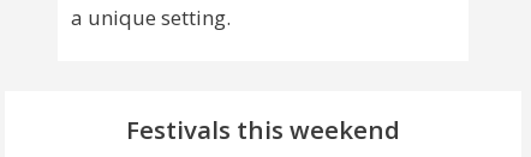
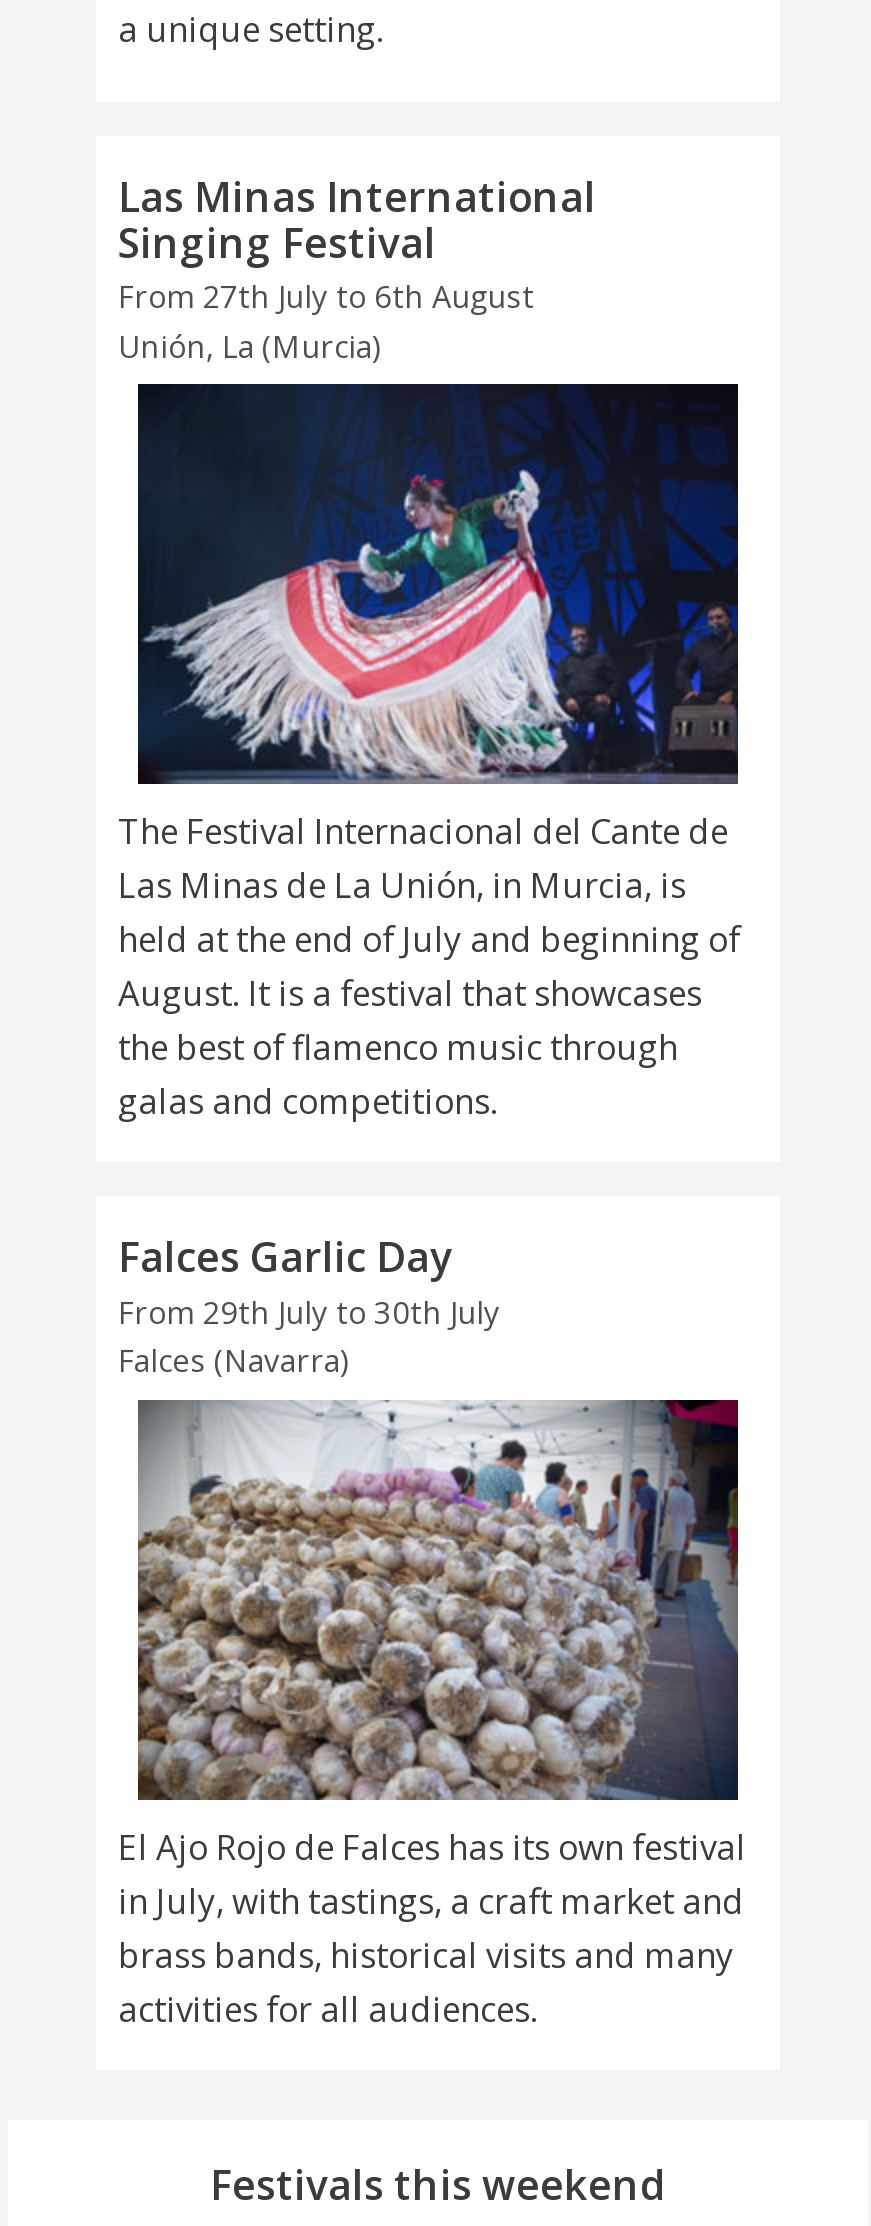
+ Las Minas International
+ Singing Festival
+ From 27th July to 6th August
+ Unión, La (Murcia)

+ [image]
+ The Festival Internacional del Cante de
+ Las Minas de La Unión, in Murcia, is
+ held at the end of July and beginning of
+ August. It is a festival that showcases
+ the best of flamenco music through
+ galas and competitions.
+ Falces Garlic Day
+ From 29th July to 30th July
+ Falces (Navarra)

+ [image]
+ El Ajo Rojo de Falces has its own festival
+ in July, with tastings, a craft market and
+ brass bands, historical visits and many
+ activities for all audiences.
